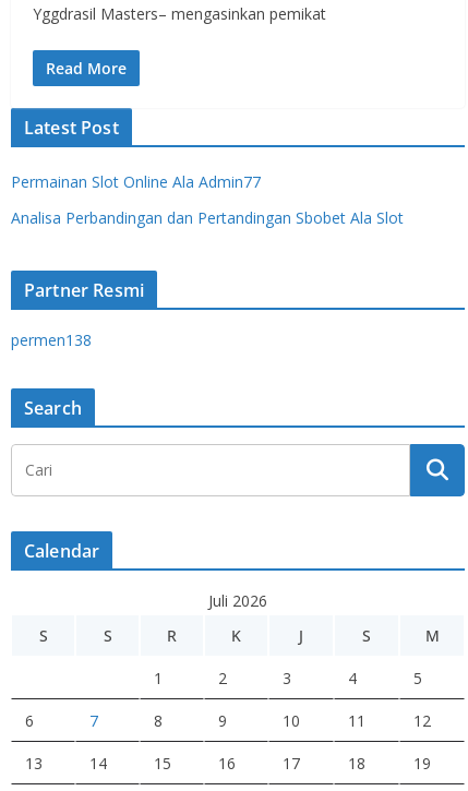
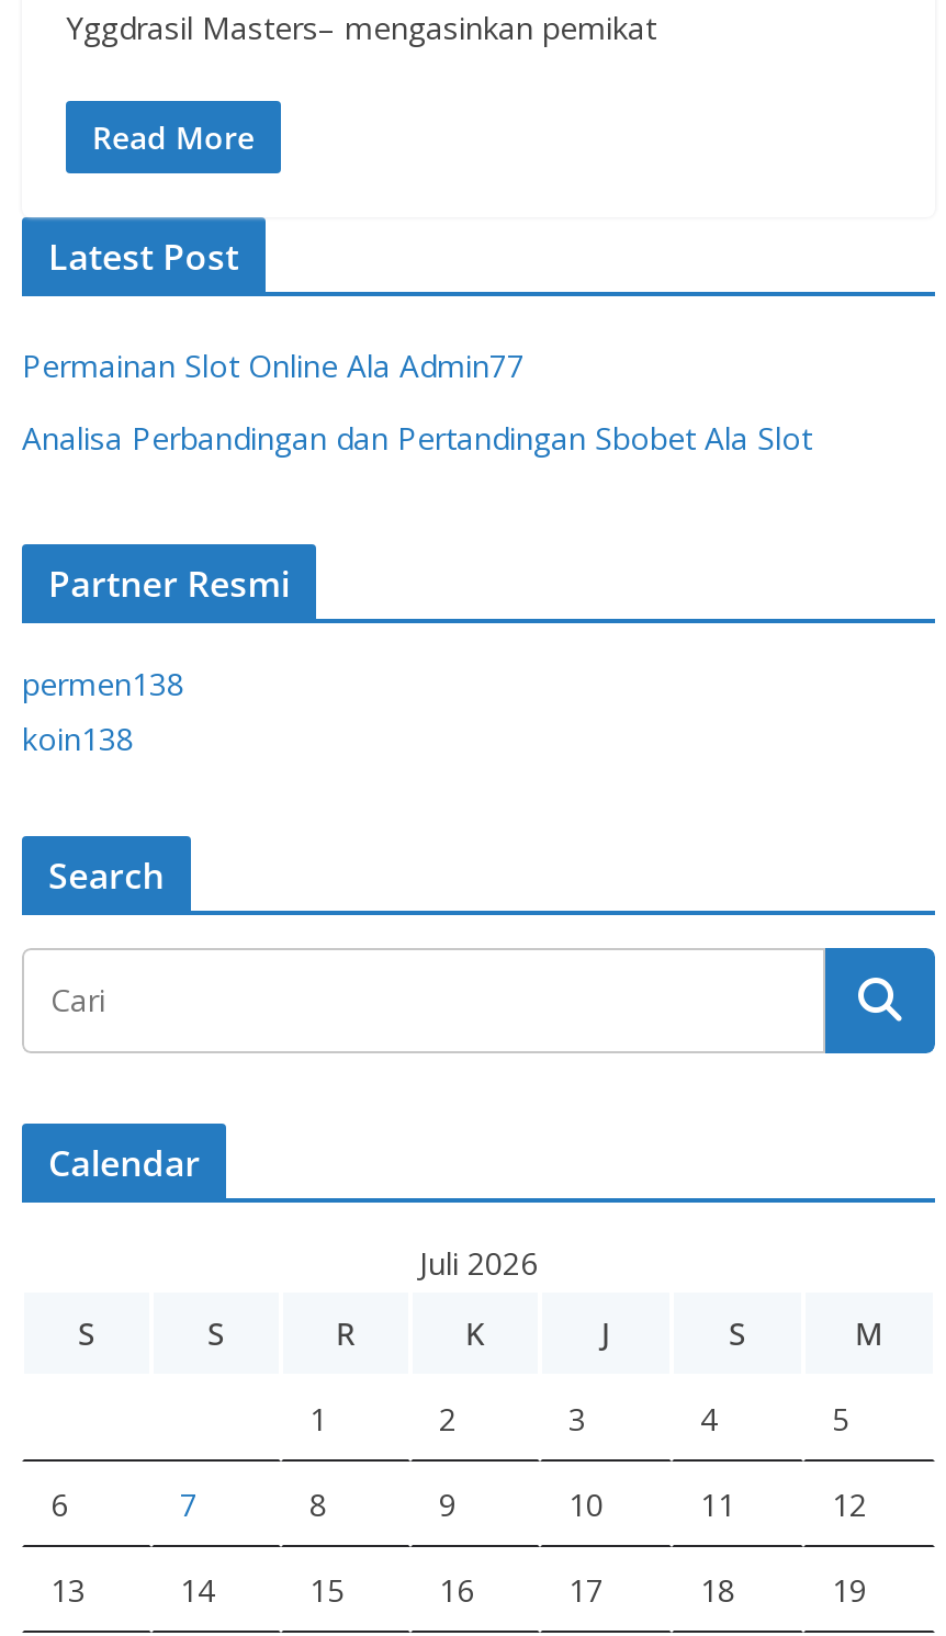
+ koin138
